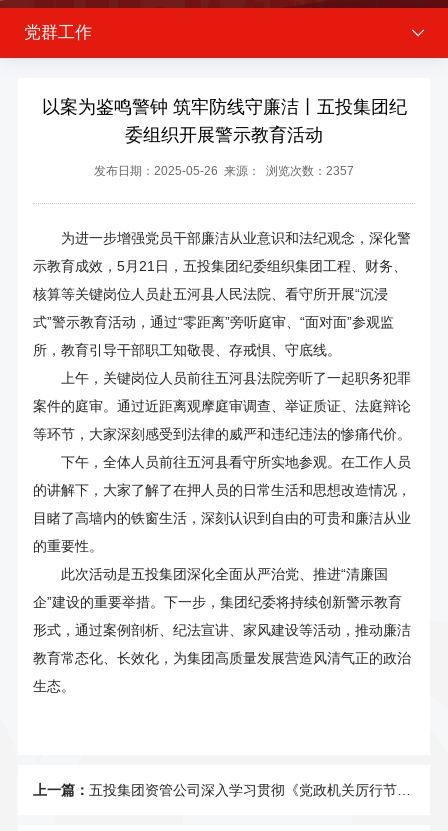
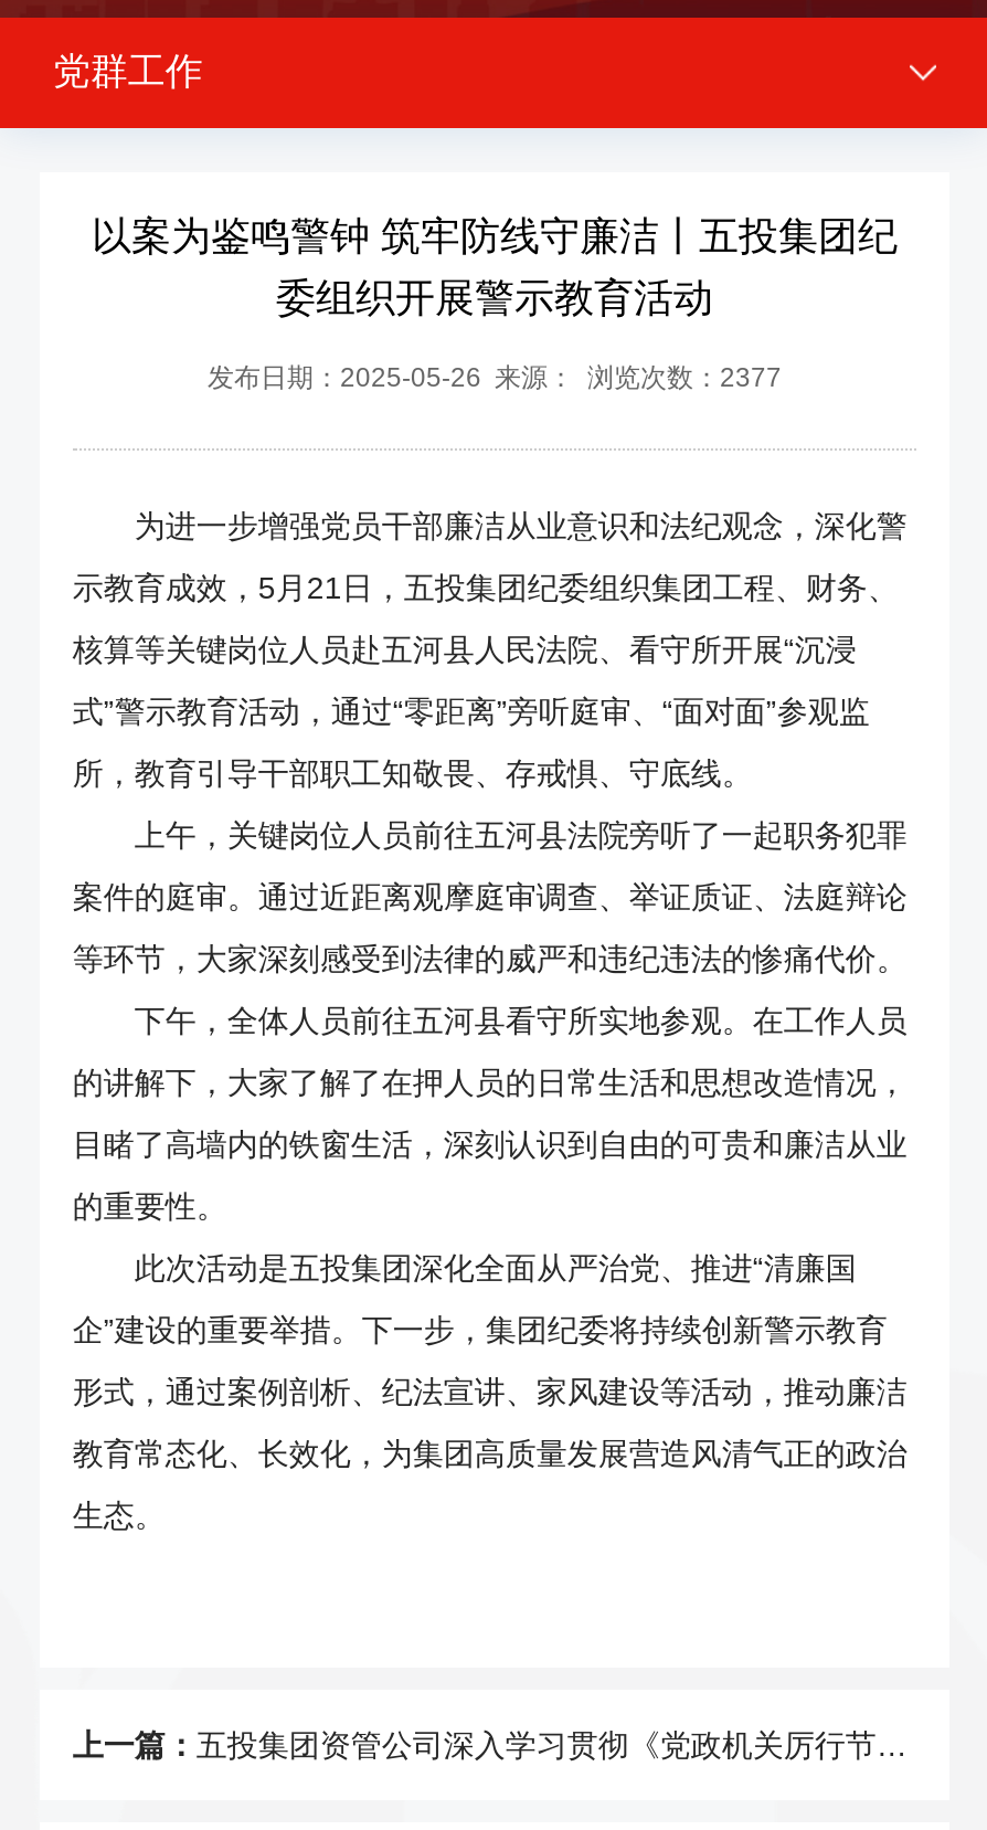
- 发布日期：2025-05-26 来源： 浏览次数：2357
+ 发布日期：2025-05-26 来源： 浏览次数：2377
